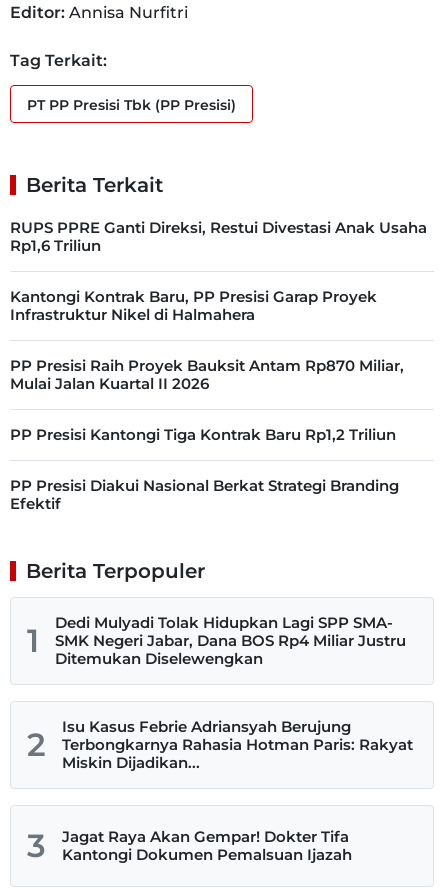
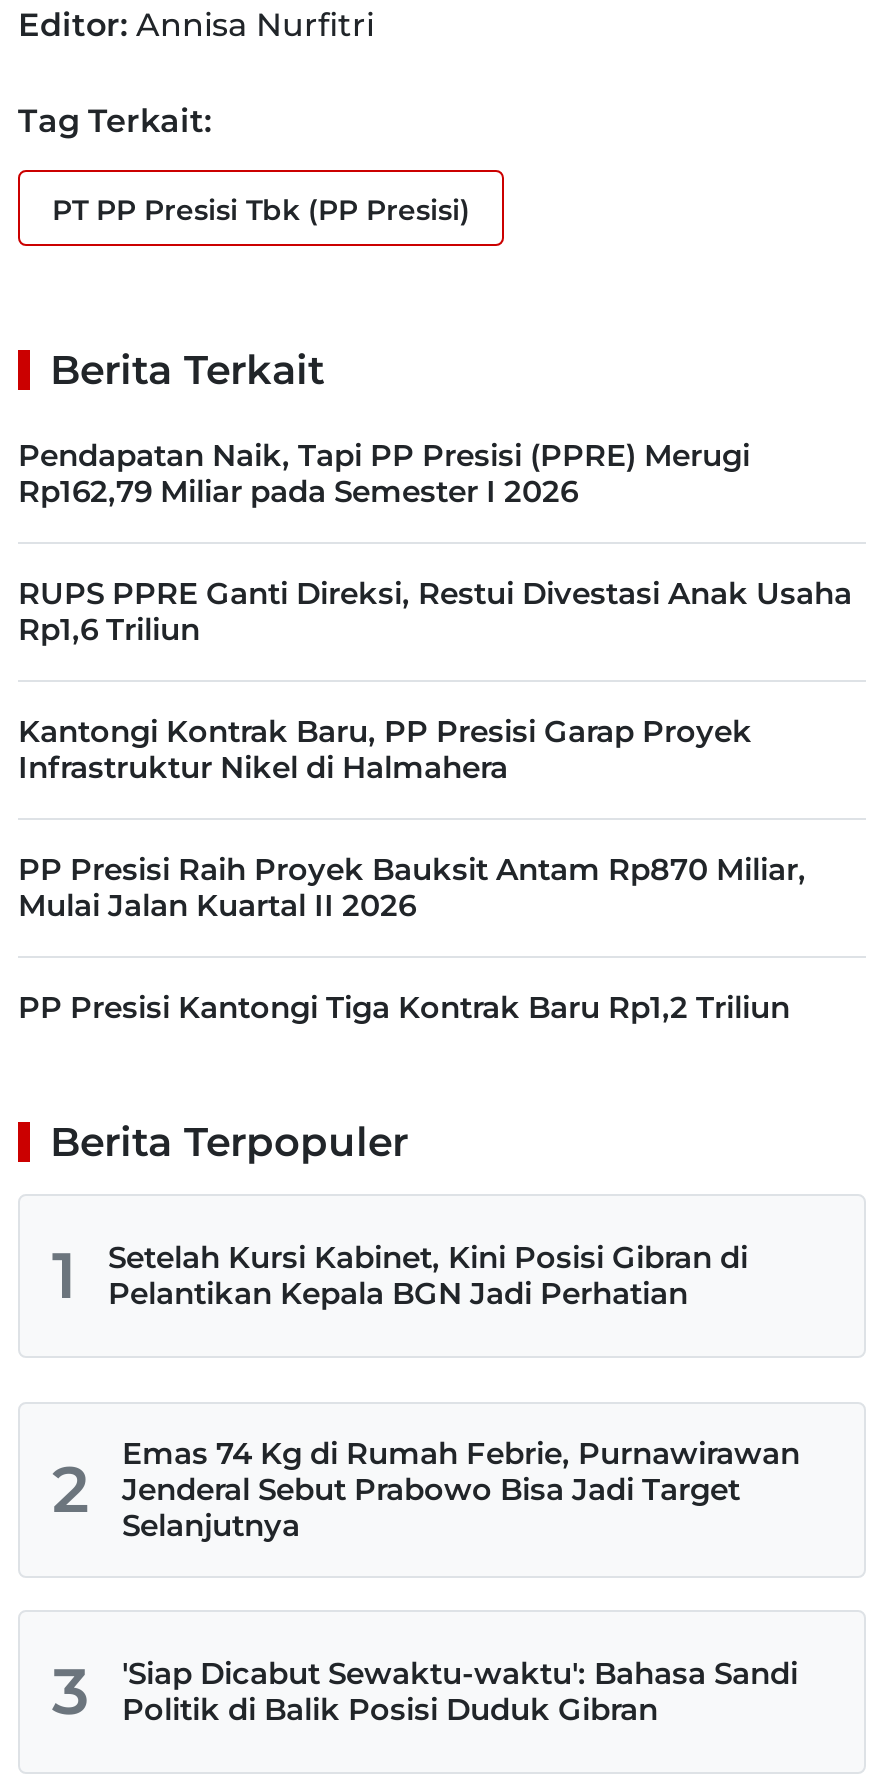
+ Pendapatan Naik, Tapi PP Presisi (PPRE) Merugi
+ Rp162,79 Miliar pada Semester I 2026

moved down: RUPS PPRE Ganti Direksi, Restui Divestasi Anak Usaha | Rp1,6 Triliun | Kantongi Kontrak Baru, PP Presisi Garap Proyek | Infrastruktur Nikel di Halmahera | PP Presisi Raih Proyek Bauksit Antam Rp870 Miliar, | Mulai Jalan Kuartal II 2026 | PP Presisi Kantongi Tiga Kontrak Baru Rp1,2 Triliun

- PP Presisi Diakui Nasional Berkat Strategi Branding
- Efektif

- Dedi Mulyadi Tolak Hidupkan Lagi SPP SMA-
- SMK Negeri Jabar, Dana BOS Rp4 Miliar Justru
- Ditemukan Diselewengkan
+ Setelah Kursi Kabinet, Kini Posisi Gibran di
+ Pelantikan Kepala BGN Jadi Perhatian

- Isu Kasus Febrie Adriansyah Berujung
- Terbongkarnya Rahasia Hotman Paris: Rakyat
- Miskin Dijadikan...
+ Emas 74 Kg di Rumah Febrie, Purnawirawan
+ Jenderal Sebut Prabowo Bisa Jadi Target
+ Selanjutnya

- Jagat Raya Akan Gempar! Dokter Tifa
- Kantongi Dokumen Pemalsuan Ijazah
+ 'Siap Dicabut Sewaktu-waktu': Bahasa Sandi
+ Politik di Balik Posisi Duduk Gibran
